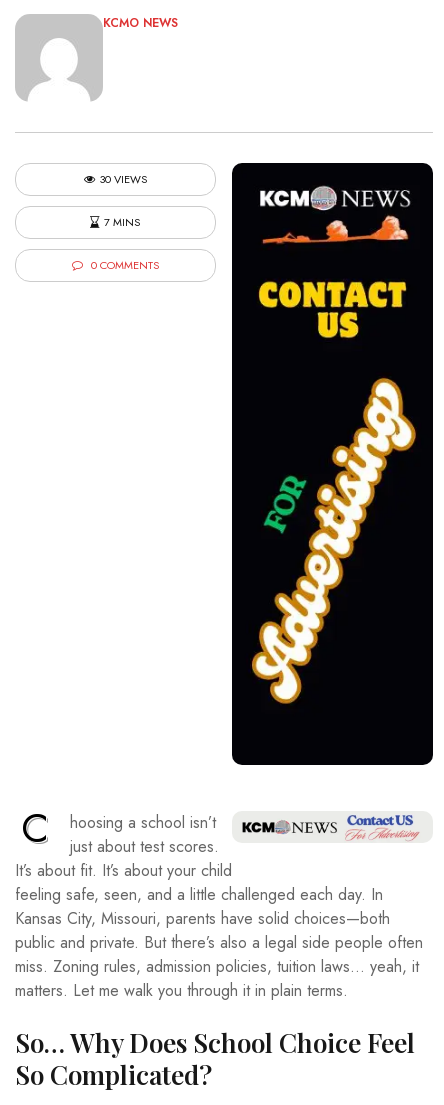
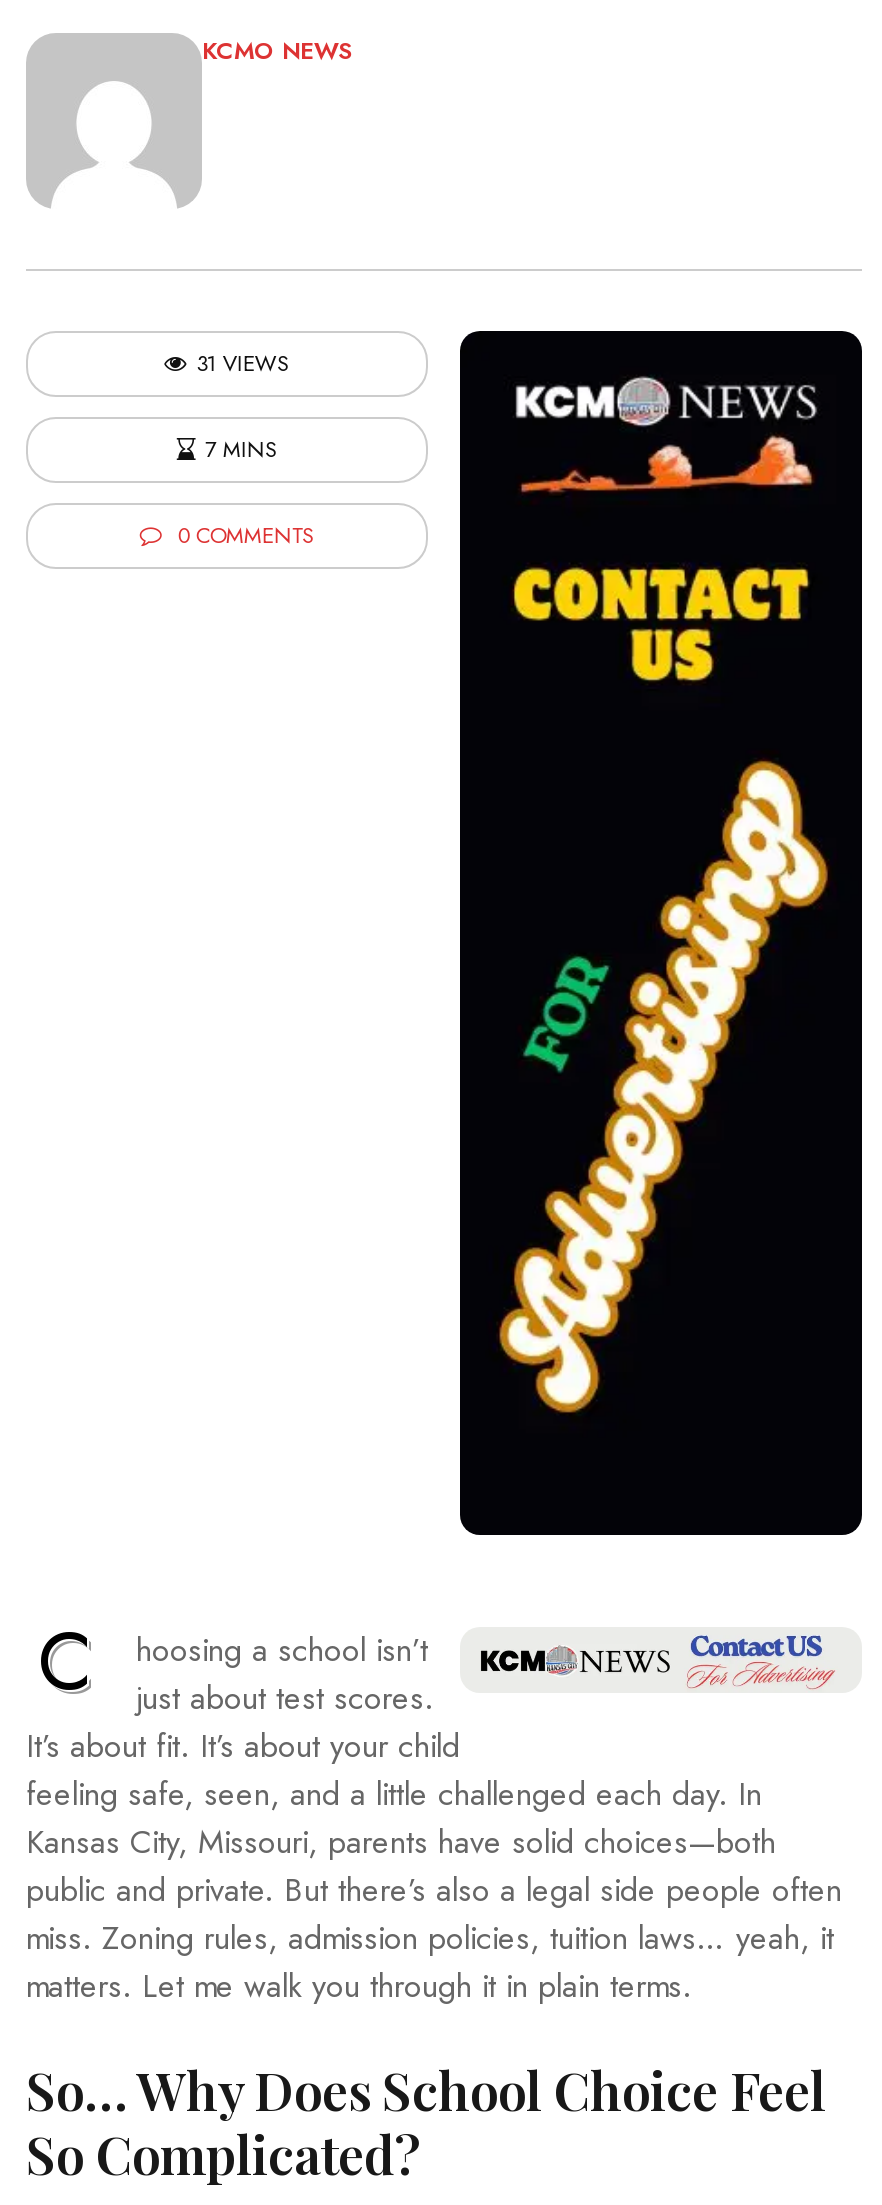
- 30 VIEWS
+ 31 VIEWS
